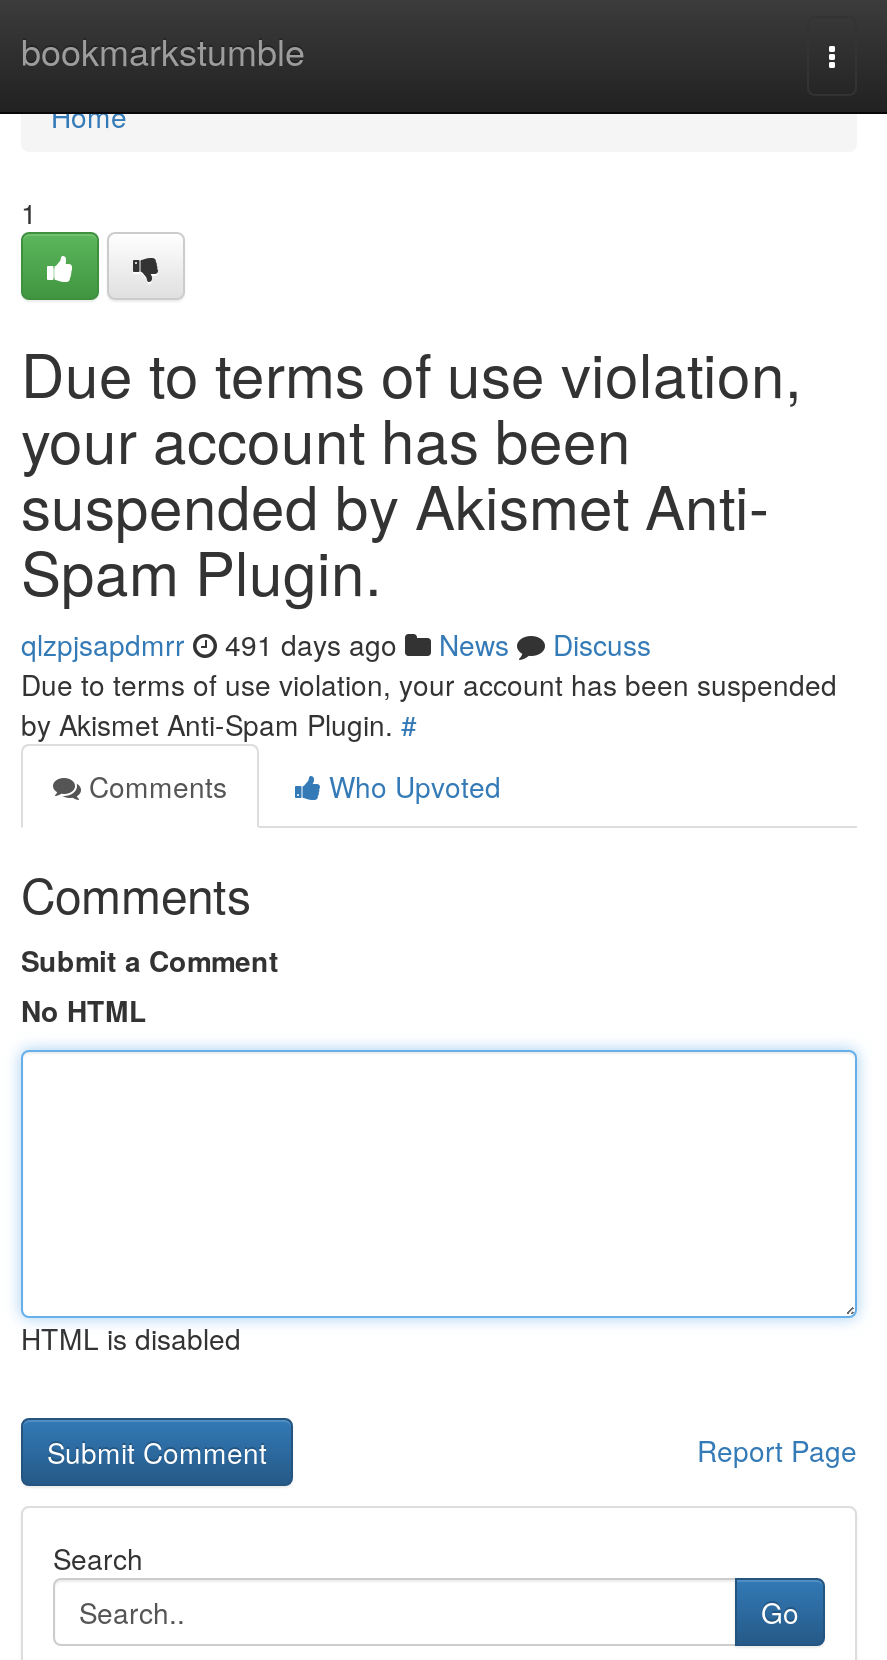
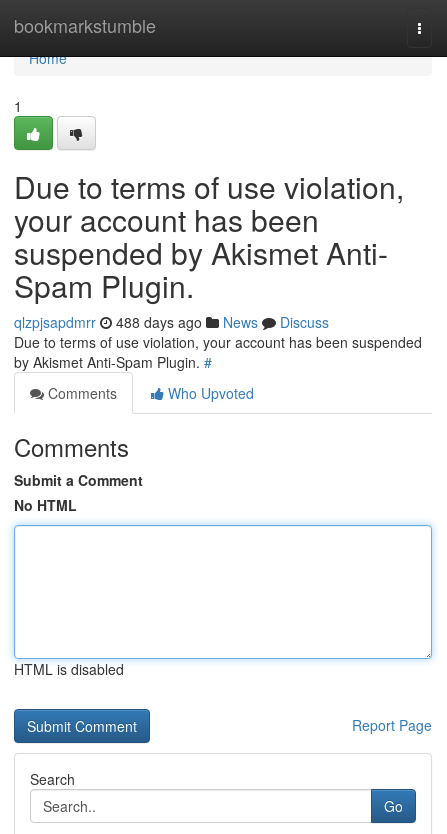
- qlzpjsapdmrr 491 days ago News Discuss
+ qlzpjsapdmrr 488 days ago News Discuss
